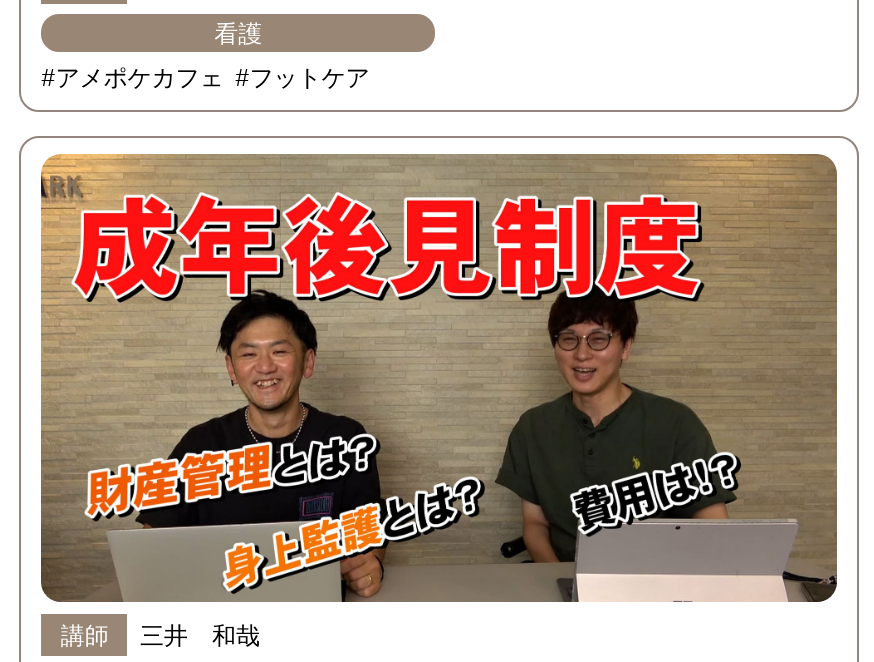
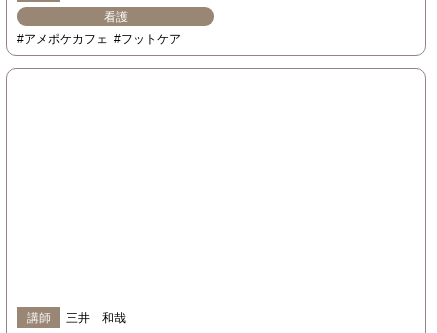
- [image]
